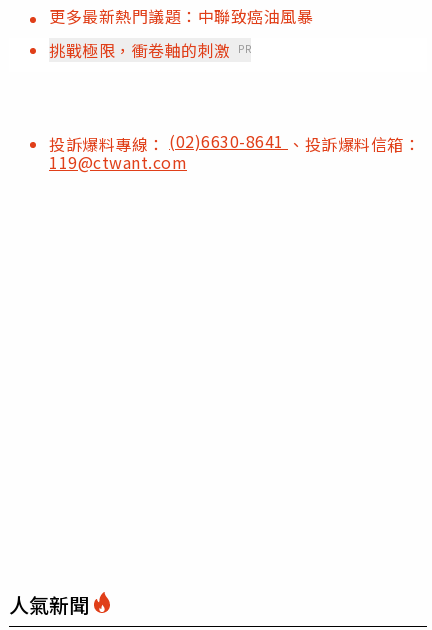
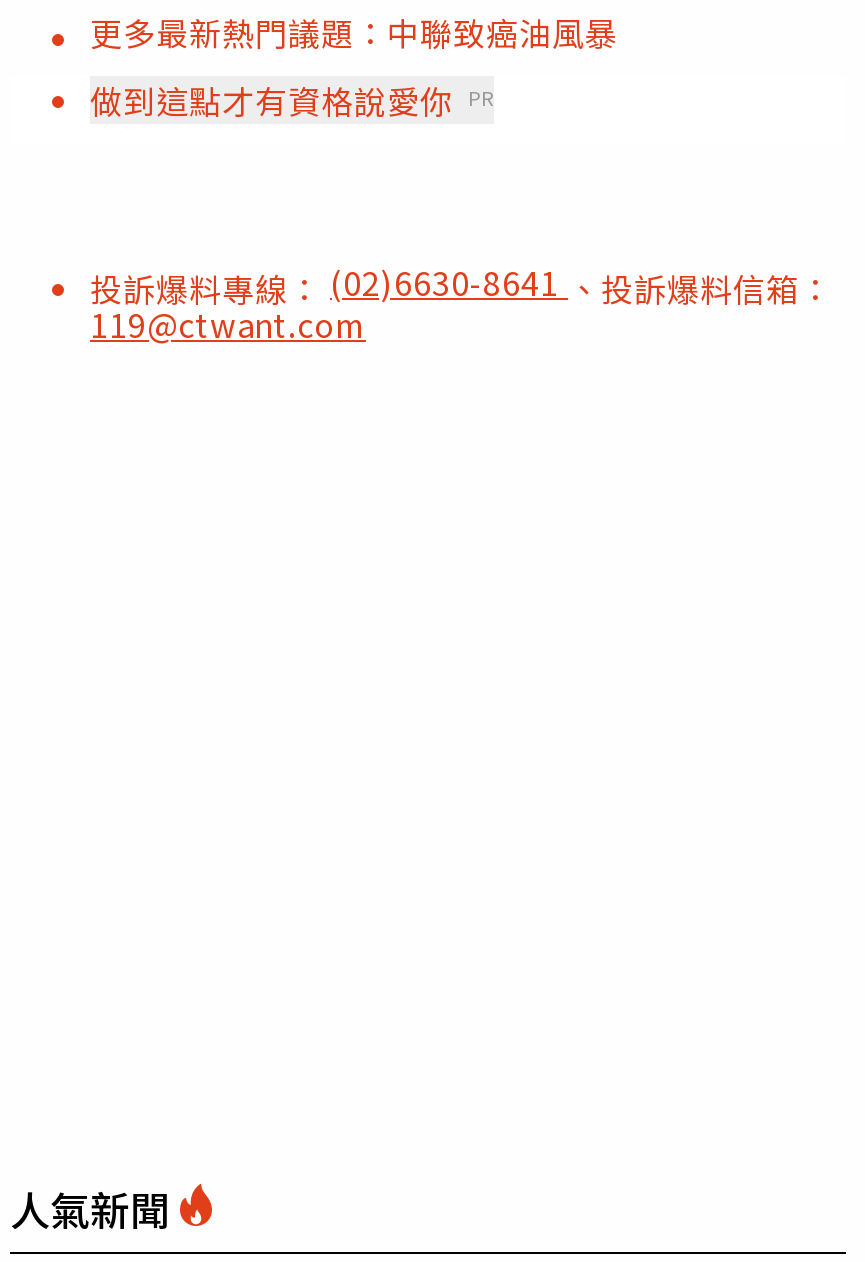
- 挑戰極限，衝卷軸的刺激 PR
+ 做到這點才有資格說愛你 PR
